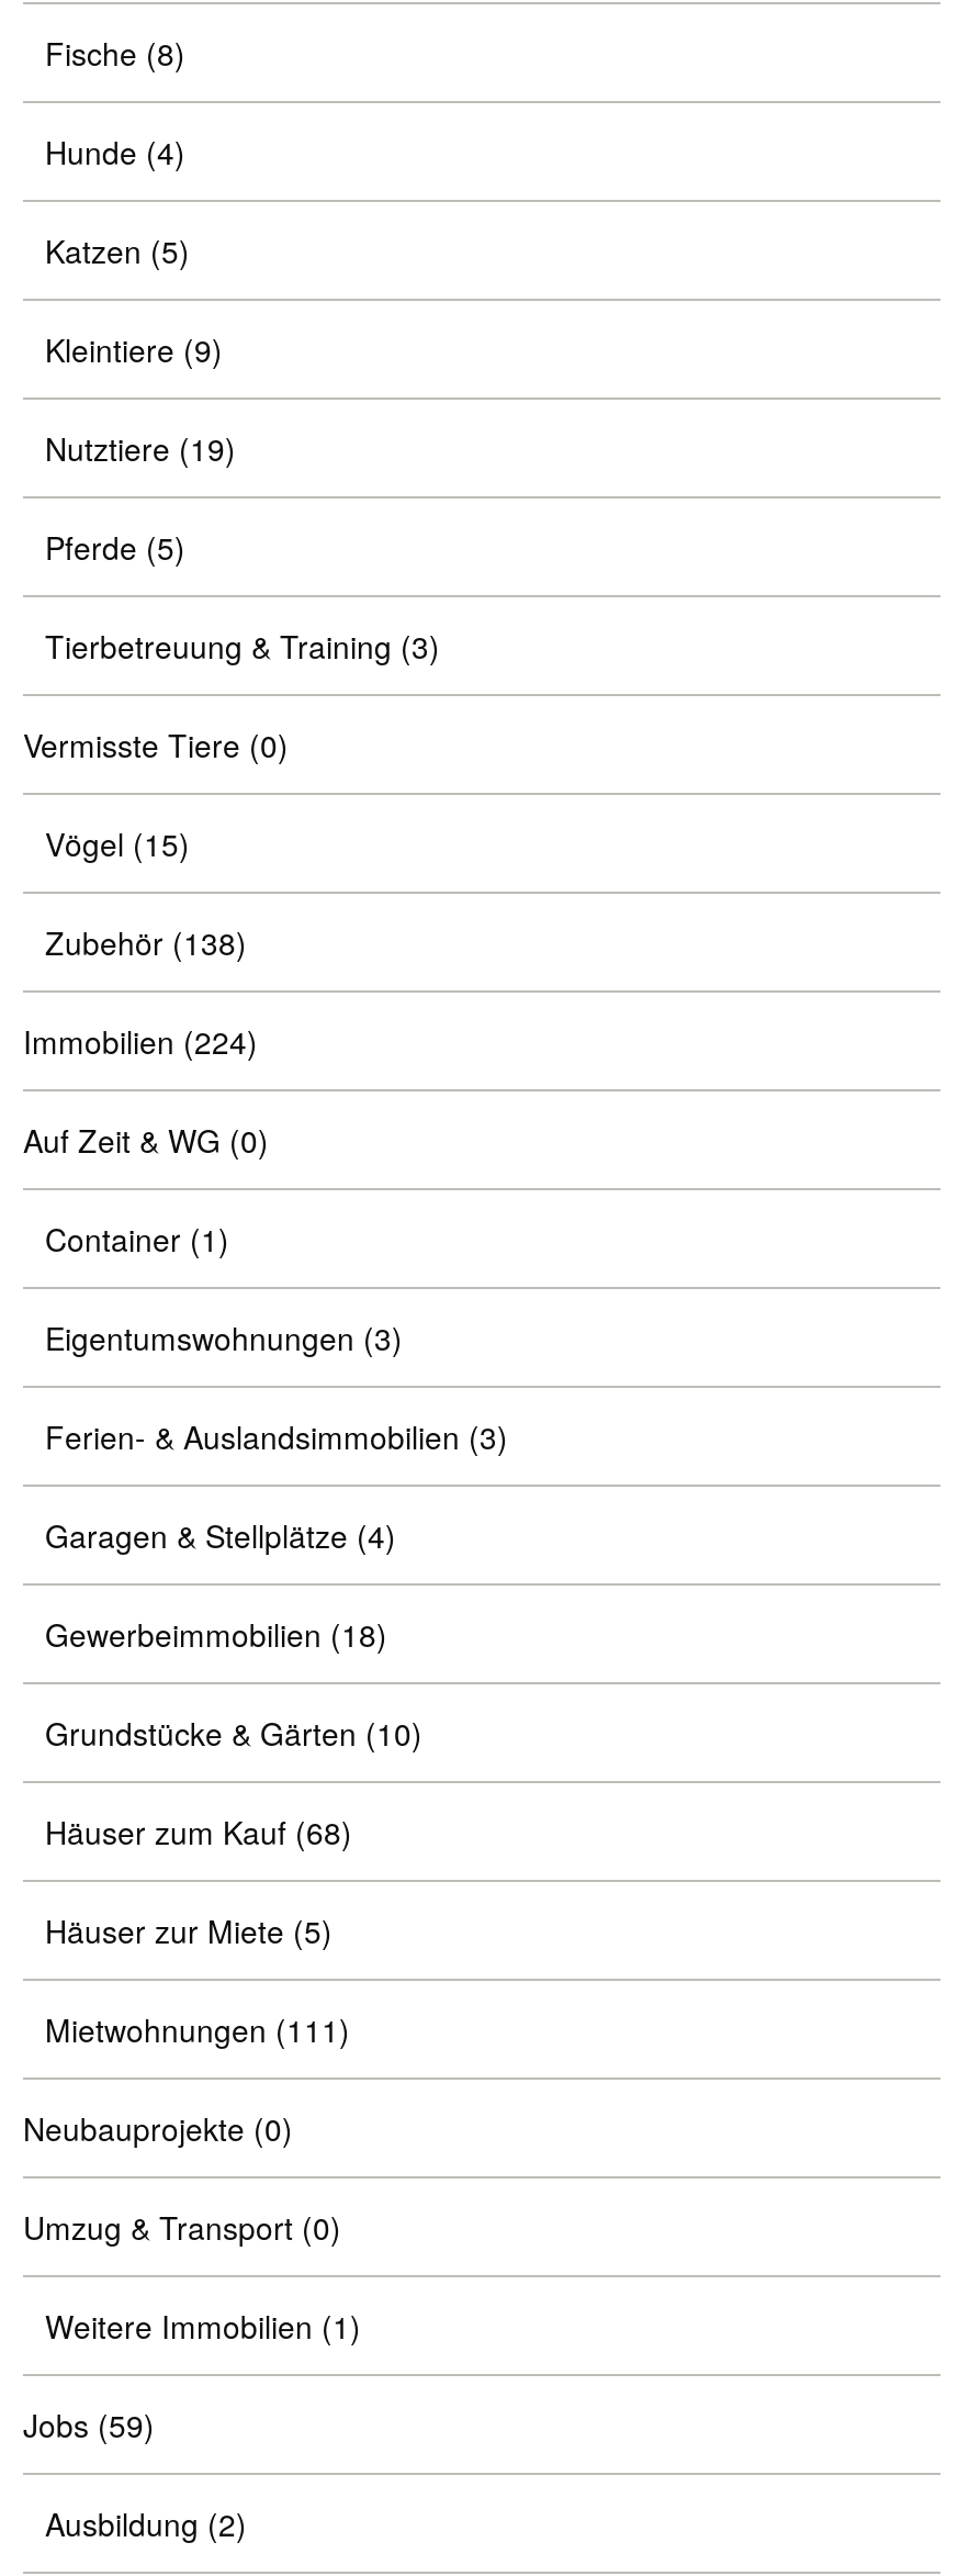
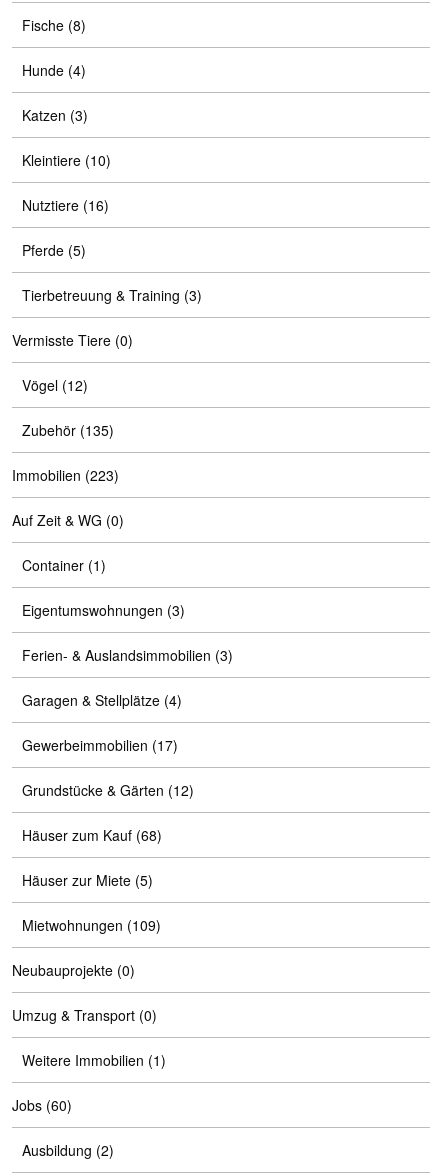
- Katzen (5)
+ Katzen (3)

- Kleintiere (9)
+ Kleintiere (10)

- Nutztiere (19)
+ Nutztiere (16)

- Vögel (15)
+ Vögel (12)

- Zubehör (138)
+ Zubehör (135)

- Immobilien (224)
+ Immobilien (223)

- Gewerbeimmobilien (18)
+ Gewerbeimmobilien (17)

- Grundstücke & Gärten (10)
+ Grundstücke & Gärten (12)

- Mietwohnungen (111)
+ Mietwohnungen (109)

- Jobs (59)
+ Jobs (60)
